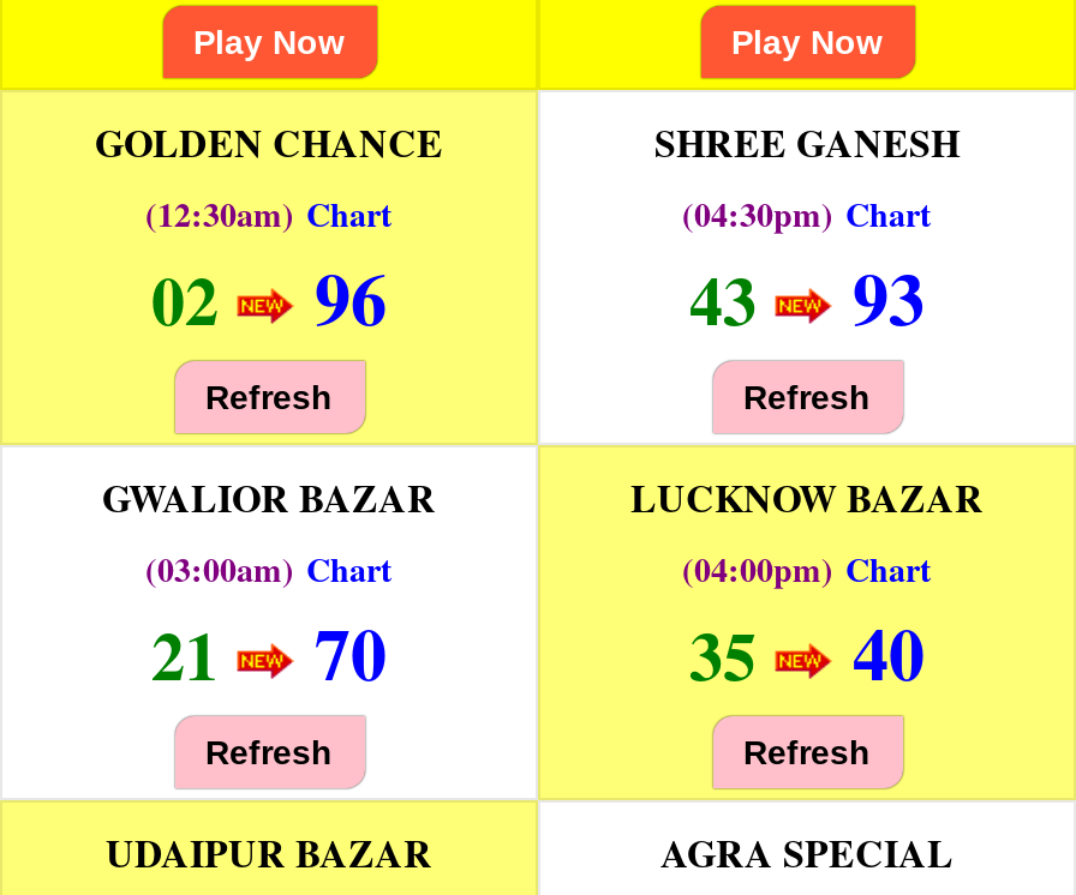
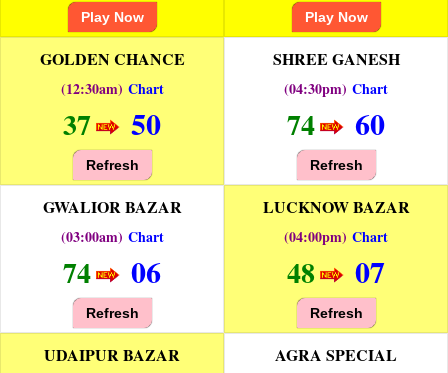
- 02
+ 37

- 96
+ 50

- 43
+ 74

- 93
+ 60

- 21
+ 74

- 70
+ 06

- 35
+ 48

- 40
+ 07
